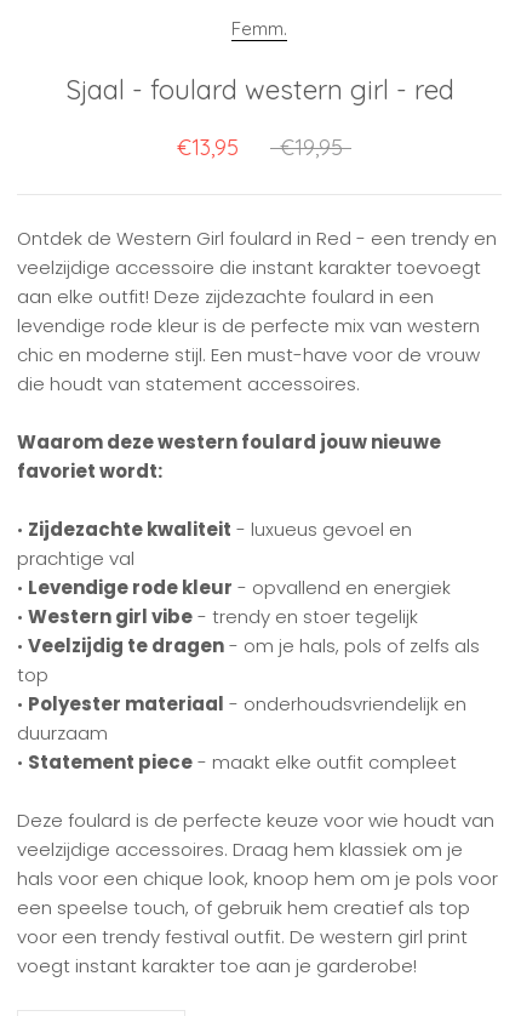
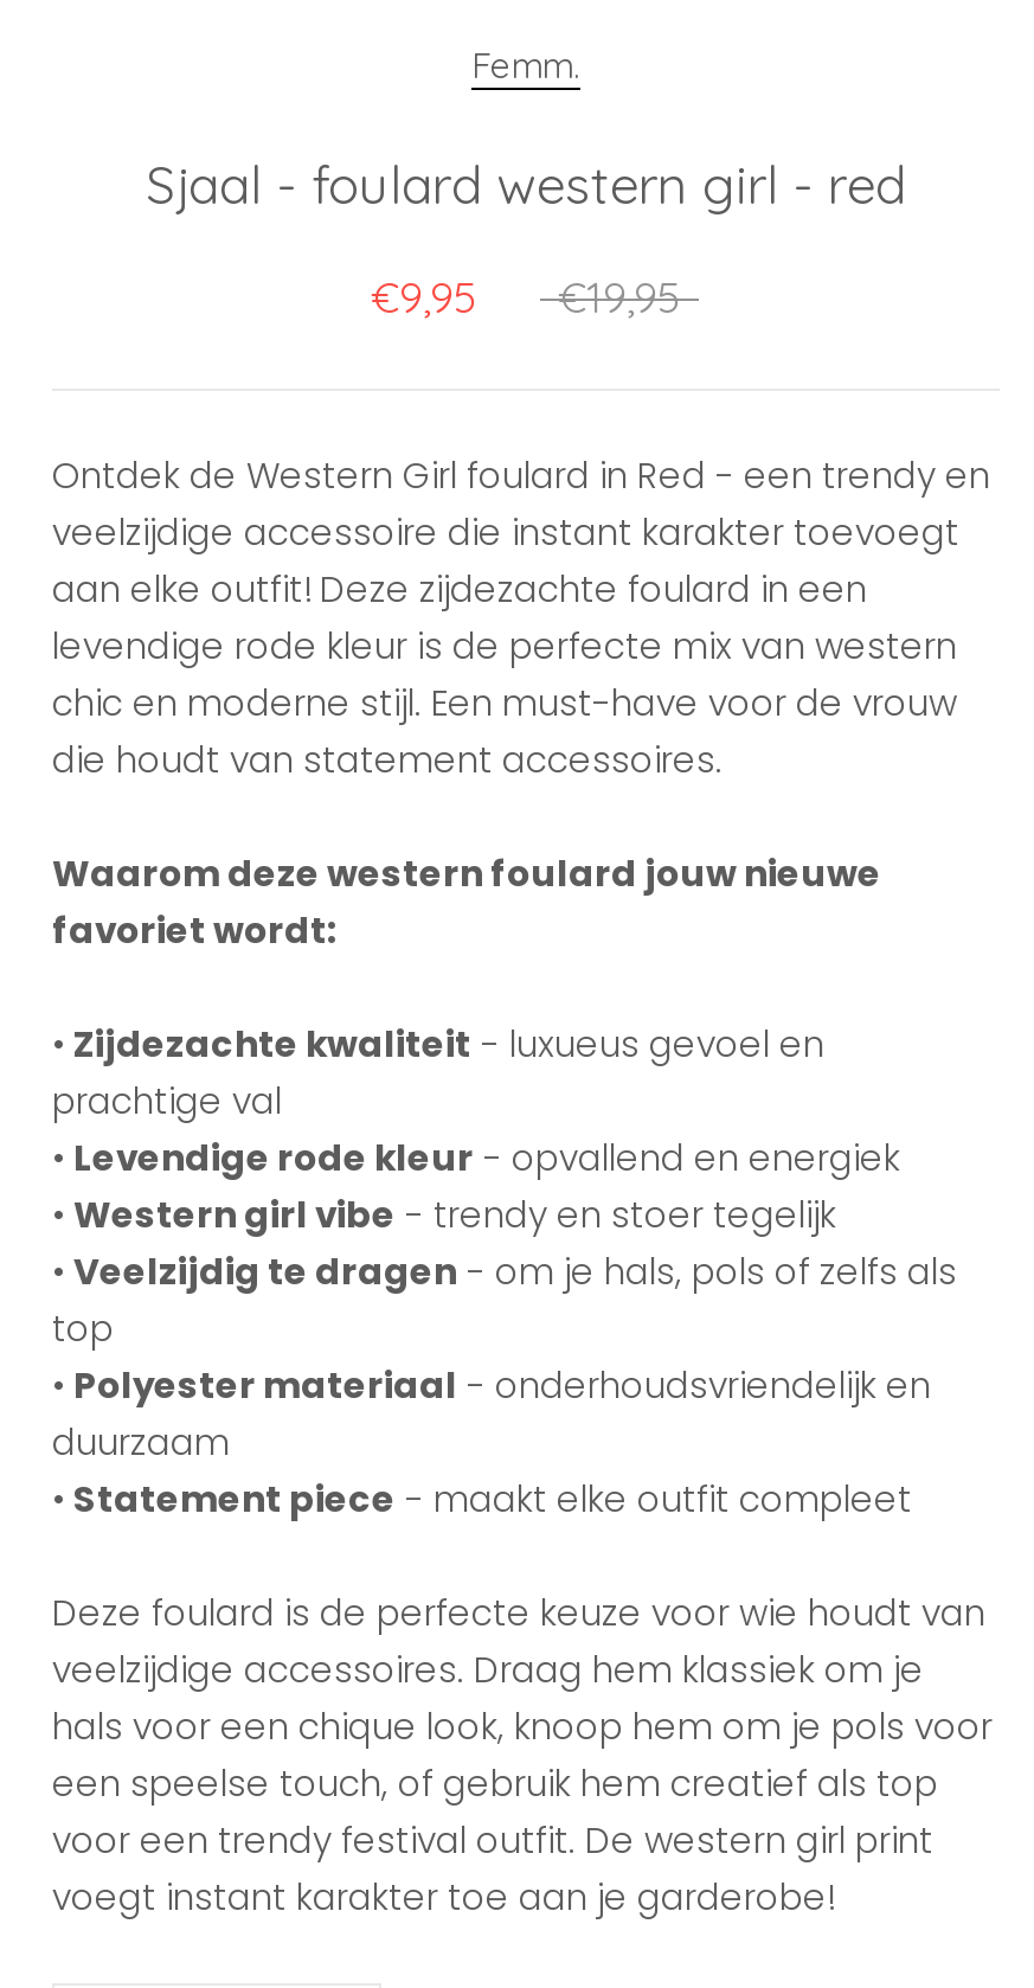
- €13,95
+ €9,95
